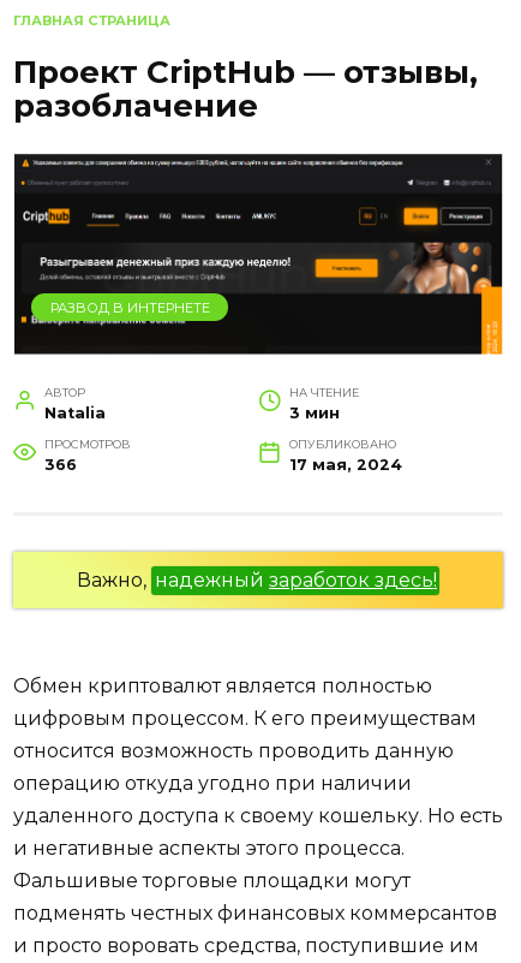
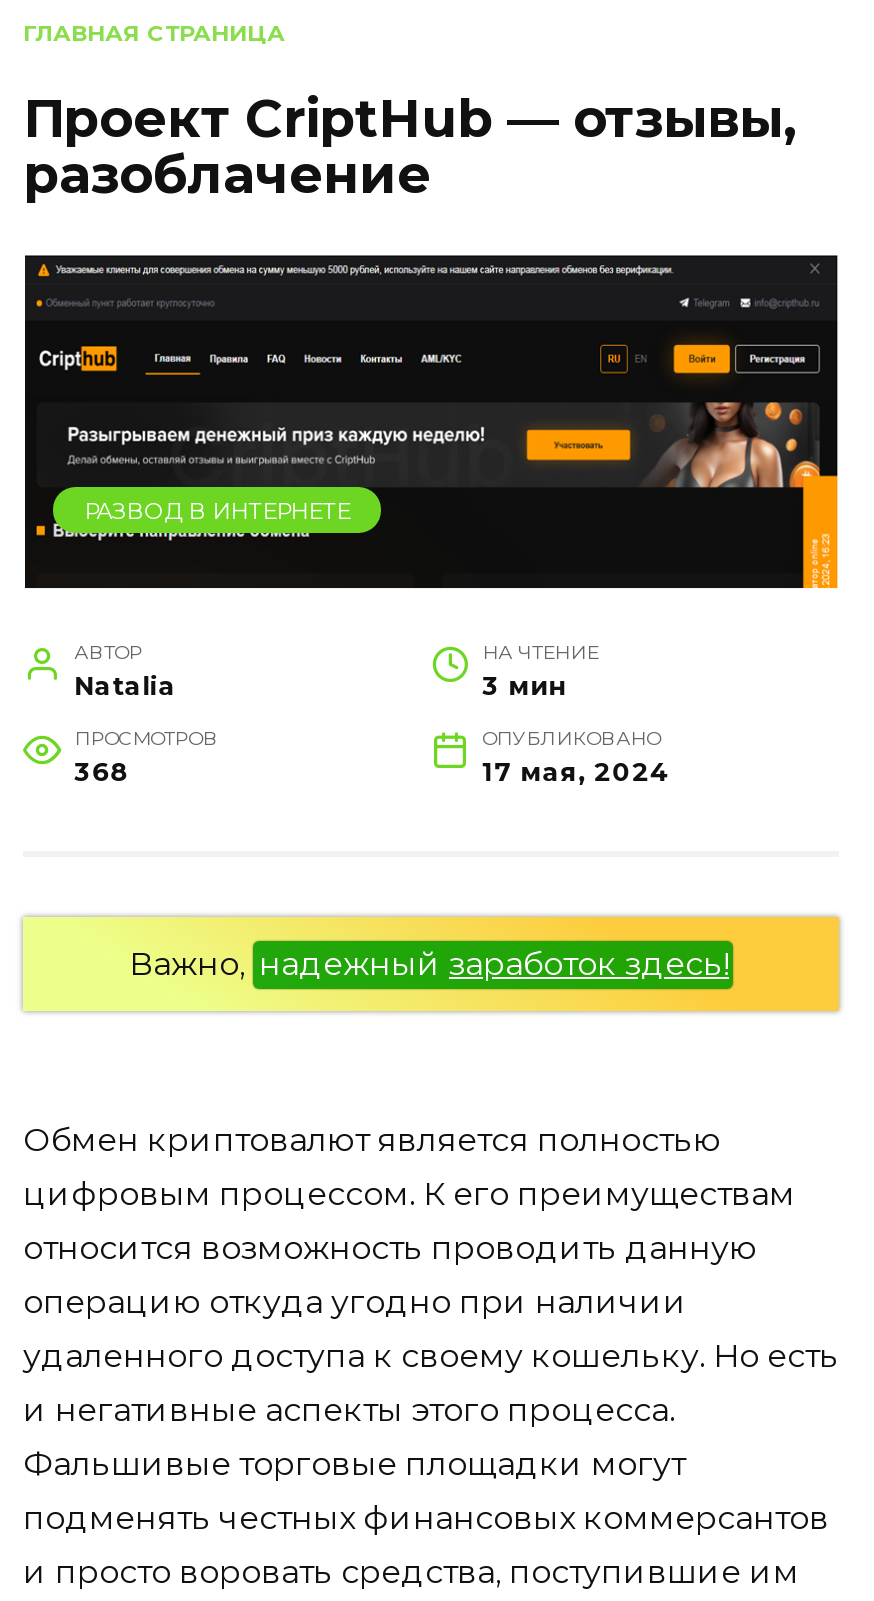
- 366
+ 368
